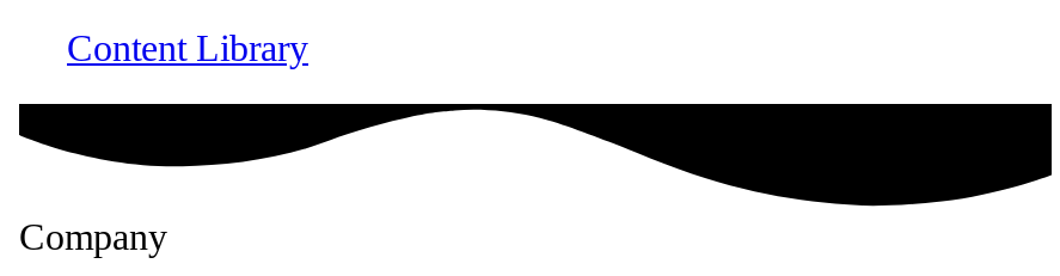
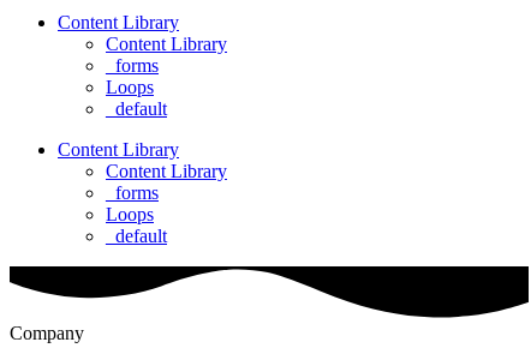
+ Content Library
+ _forms
+ Loops
+ _default
+ Content Library
+ Content Library
+ _forms
+ Loops
+ _default
